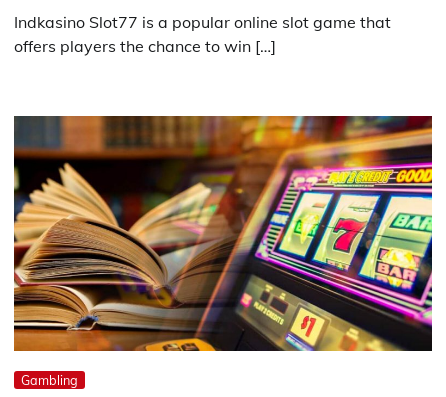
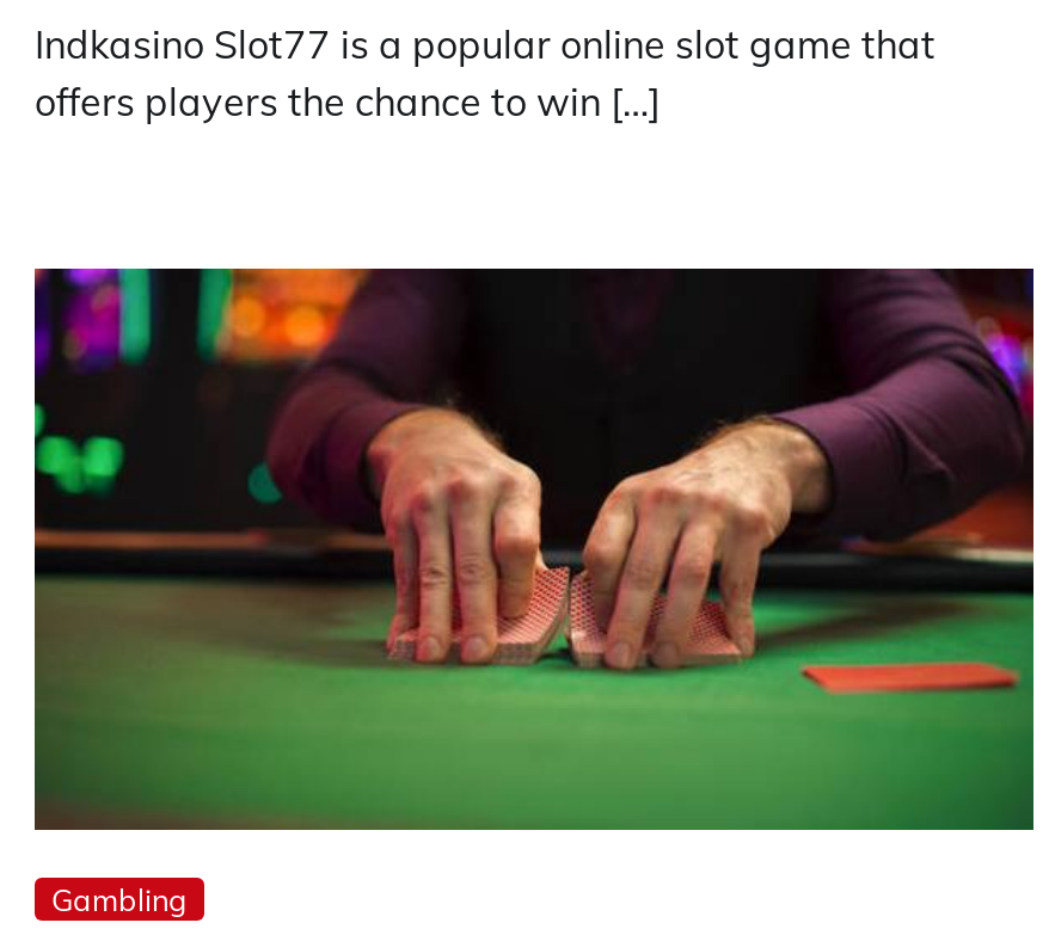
- [image]
+ [image]
